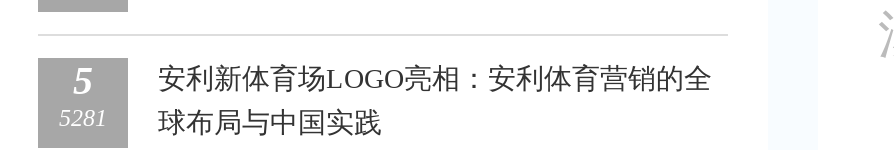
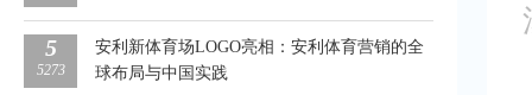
- 5281 球布局与中国实践
+ 5273 球布局与中国实践
